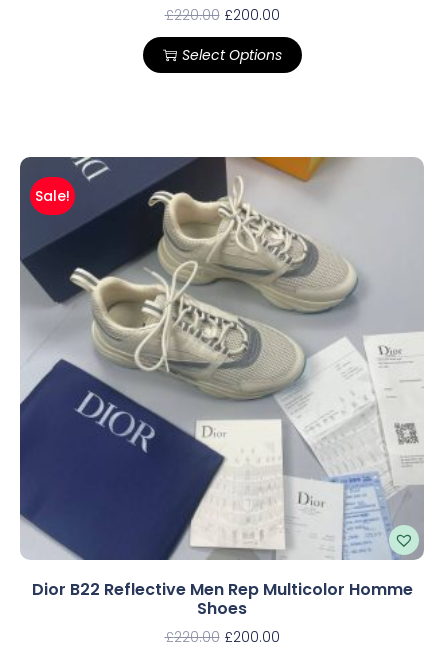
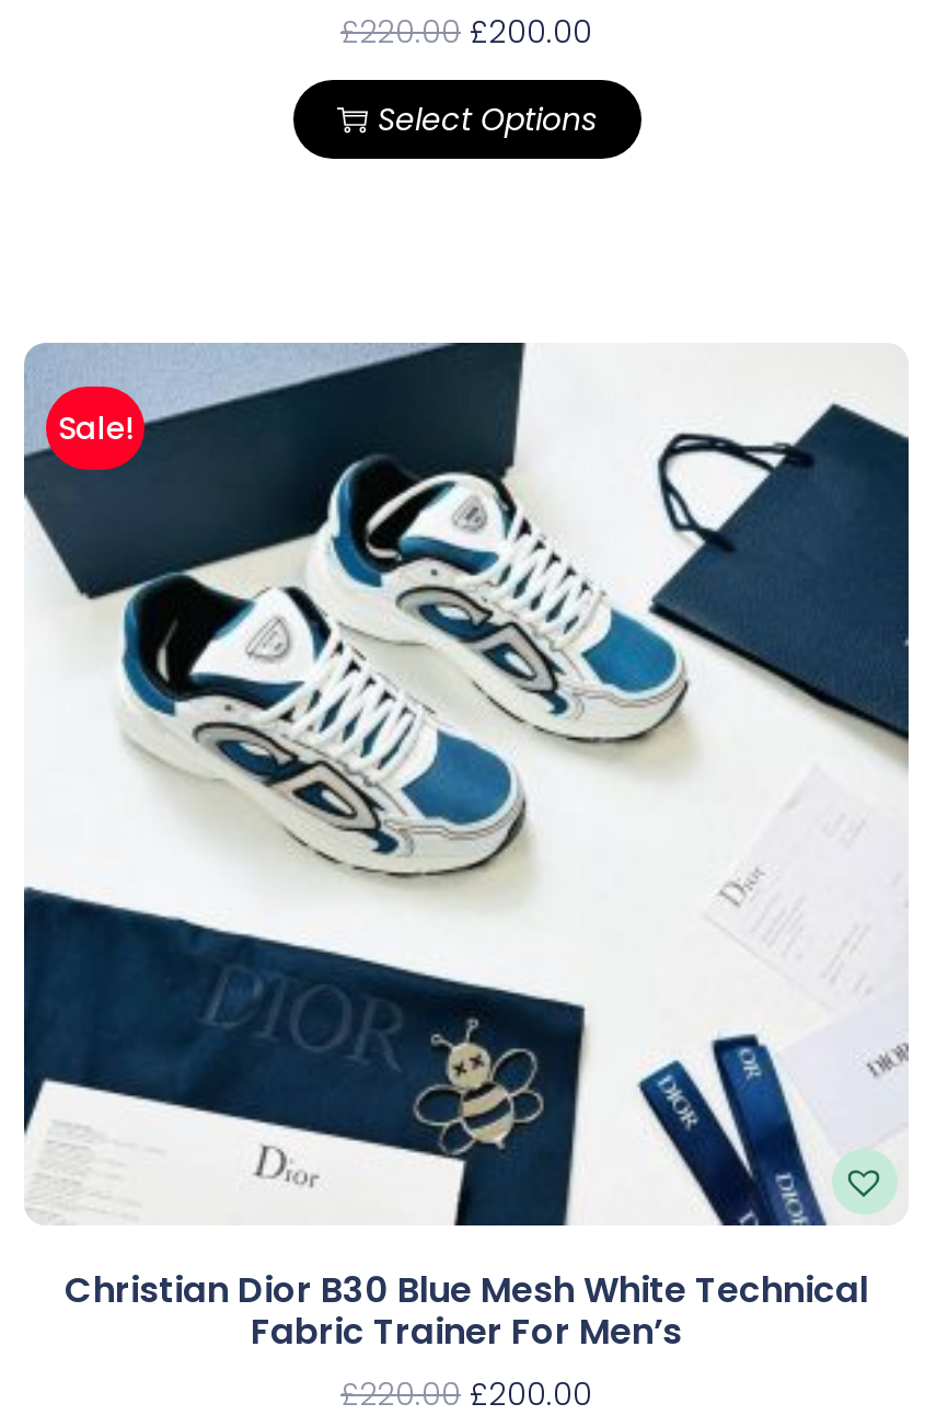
- [image]
- Dior B22 Reflective Men Rep Multicolor Homme
- Shoes
+ [image]
+ Christian Dior B30 Blue Mesh White Technical
+ Fabric Trainer For Men’s
